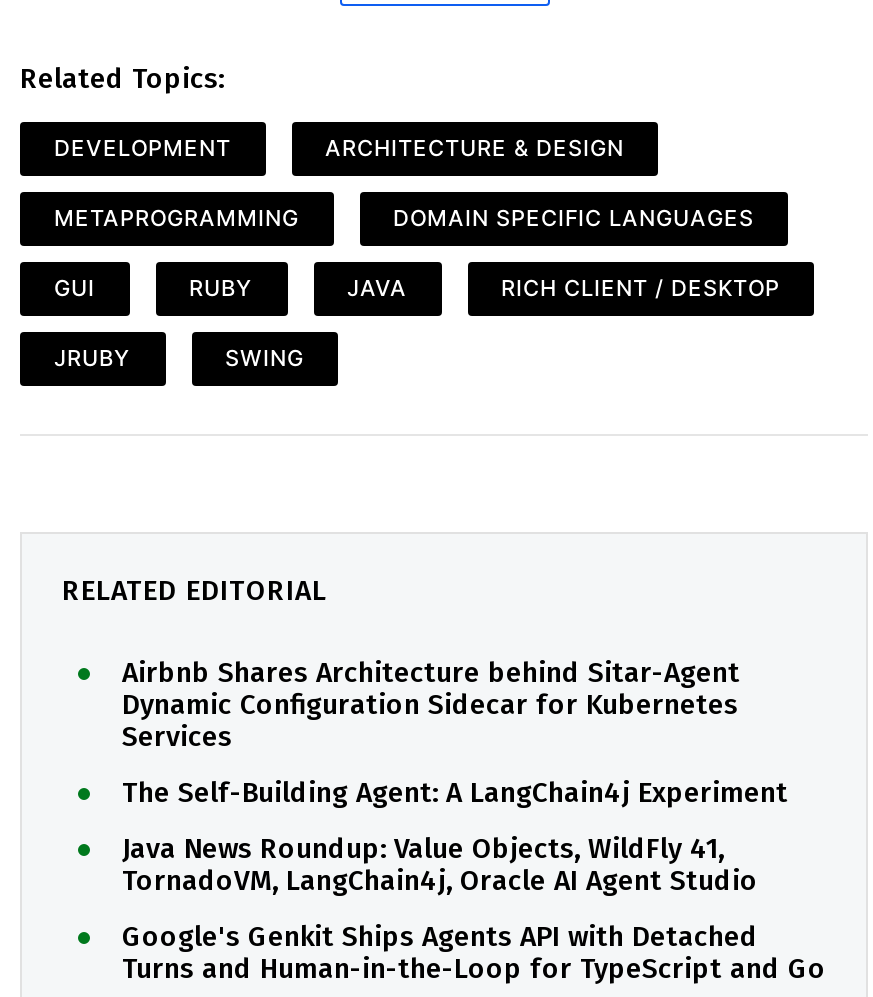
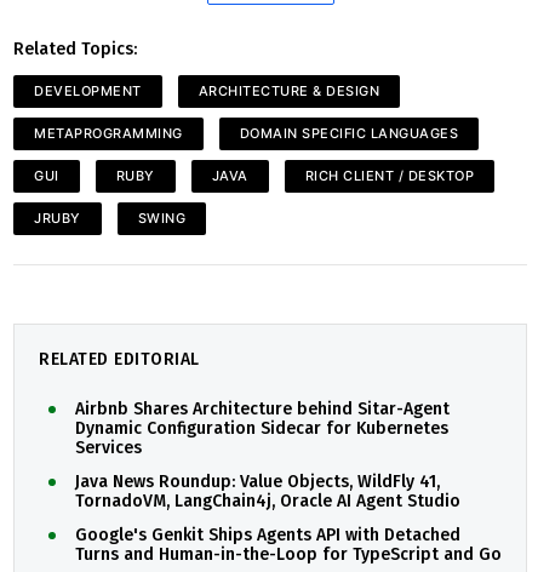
- The Self-Building Agent: A LangChain4j Experiment
